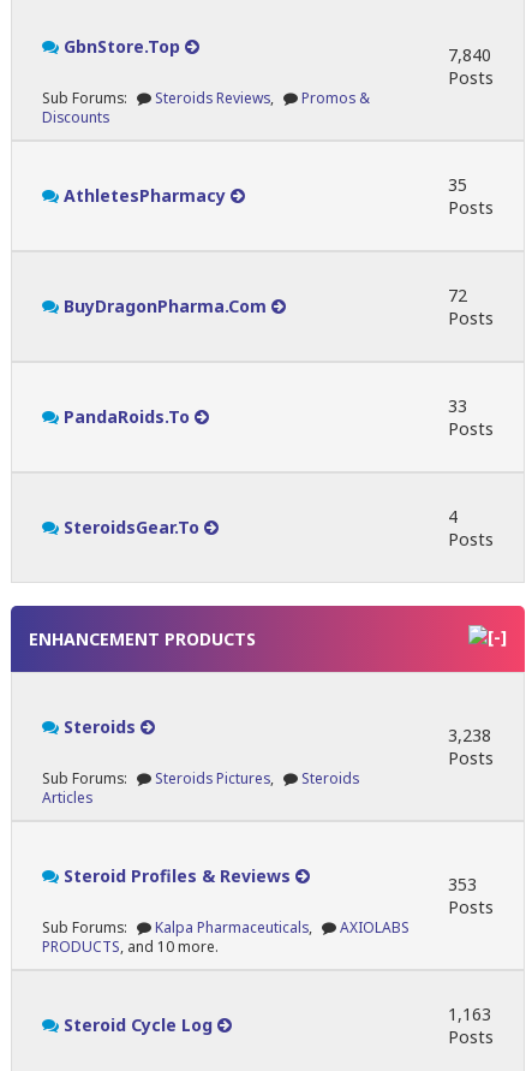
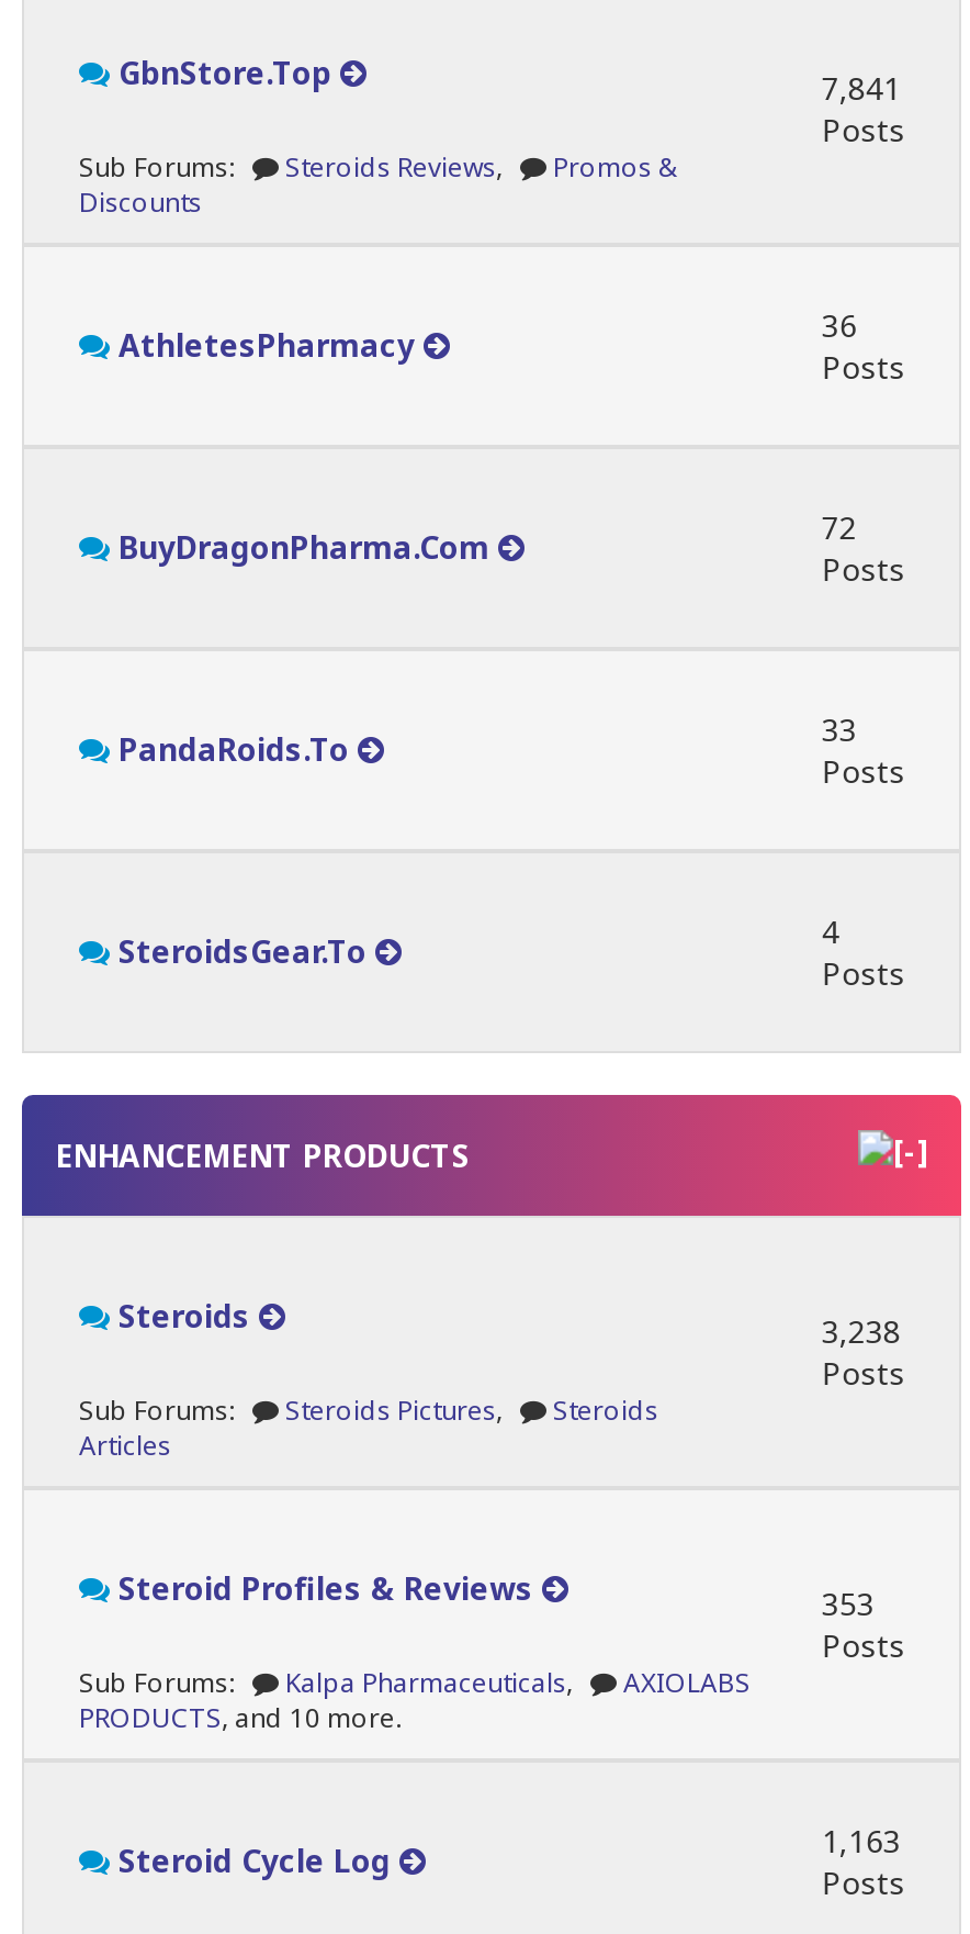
- 7,840
+ 7,841

- 35
+ 36
